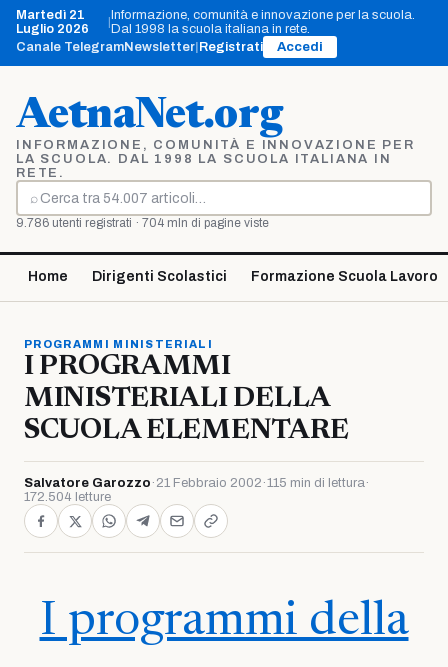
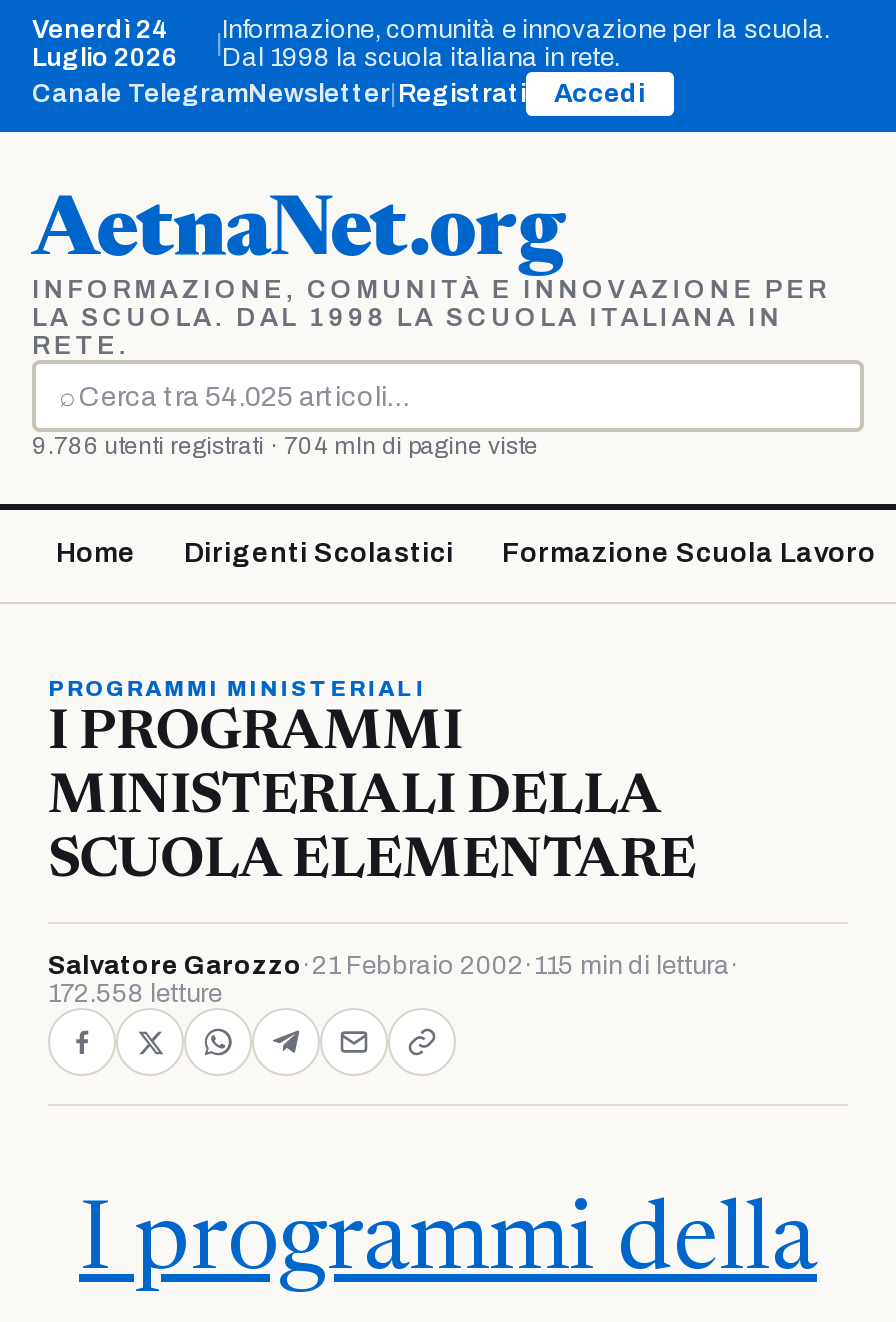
- Martedì 21
+ Venerdì 24

- 172.504 letture
+ 172.558 letture
